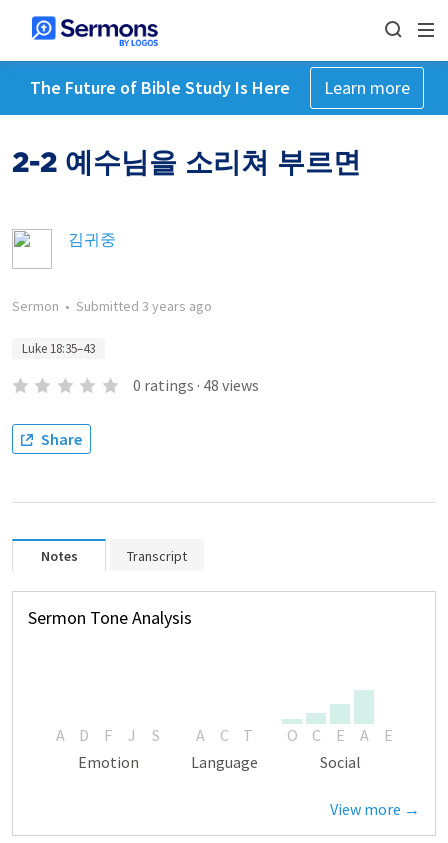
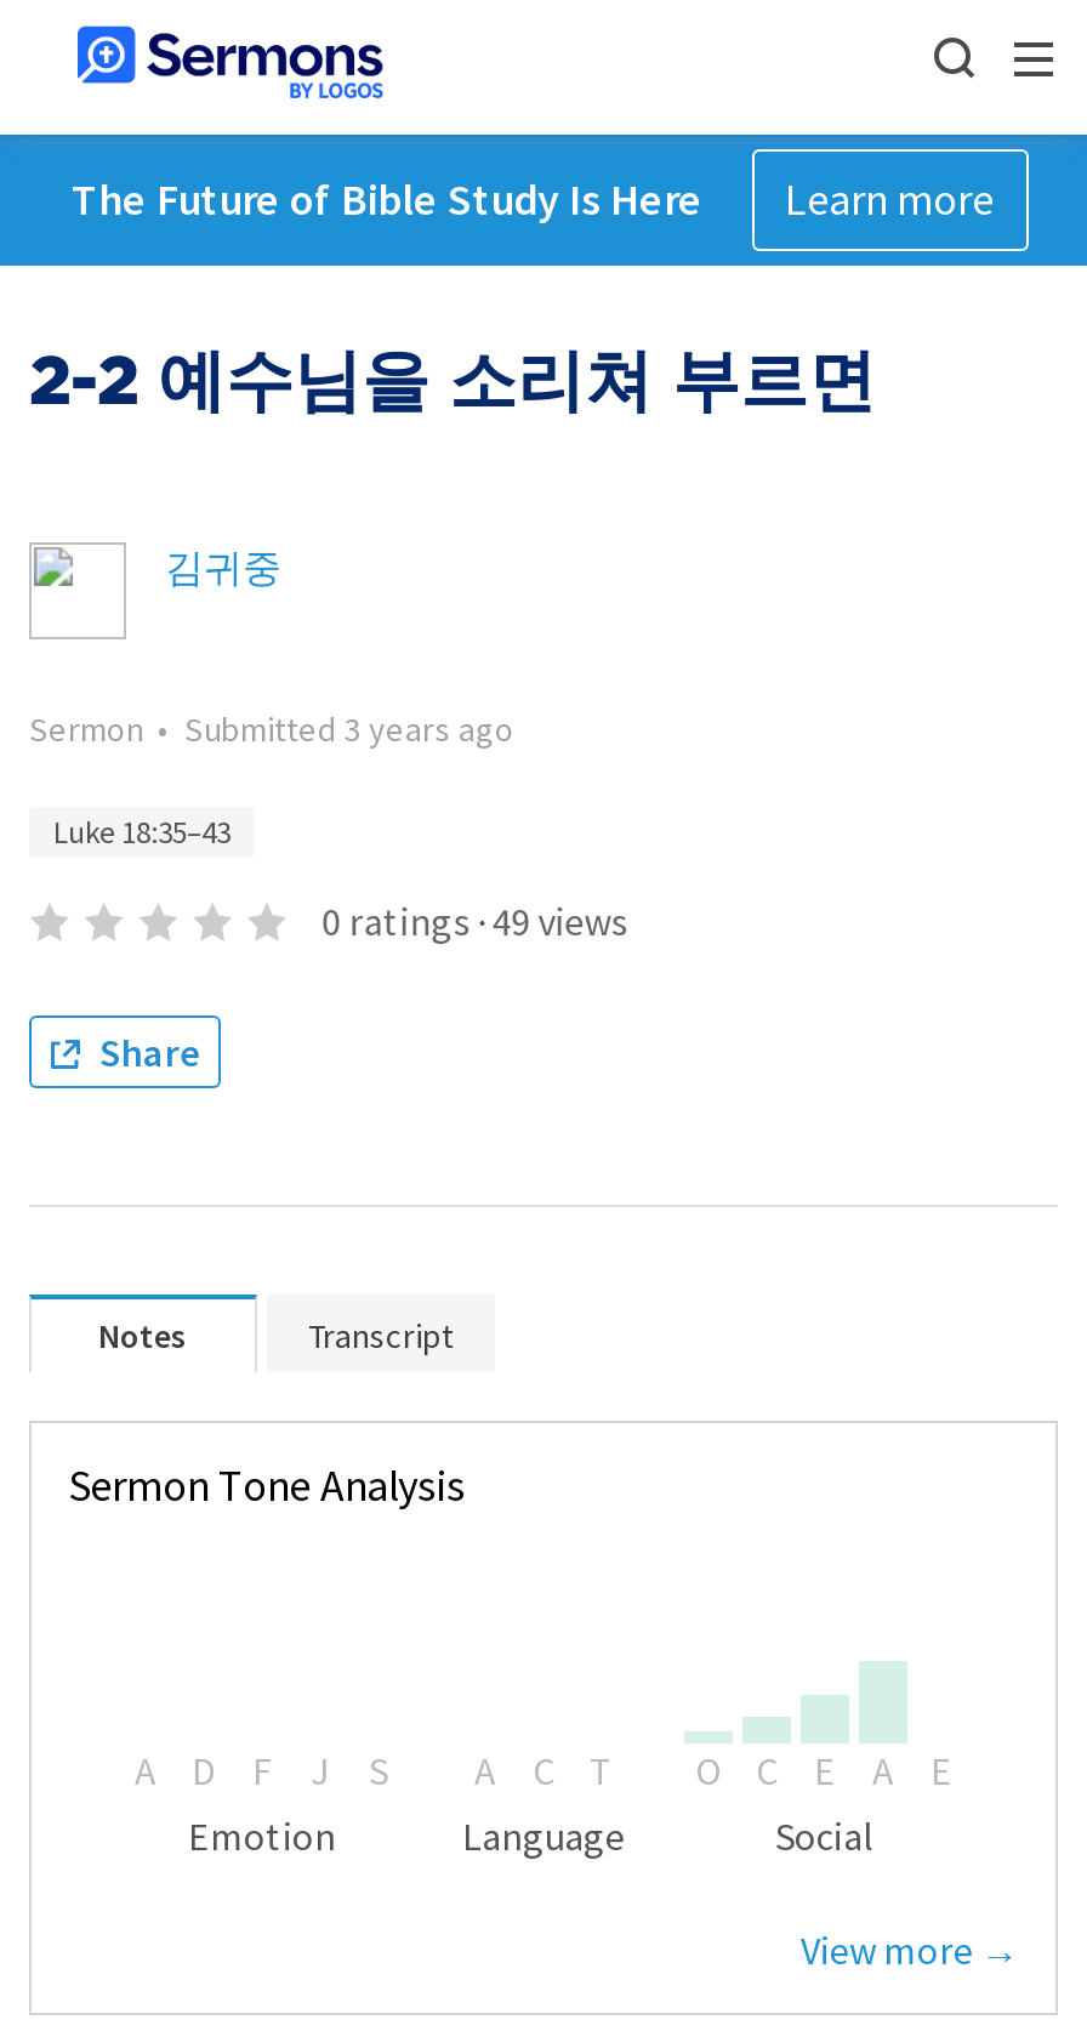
- 0 ratings · 48 views
+ 0 ratings · 49 views
